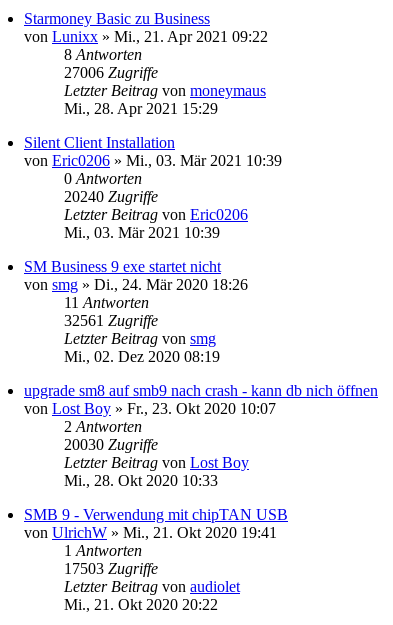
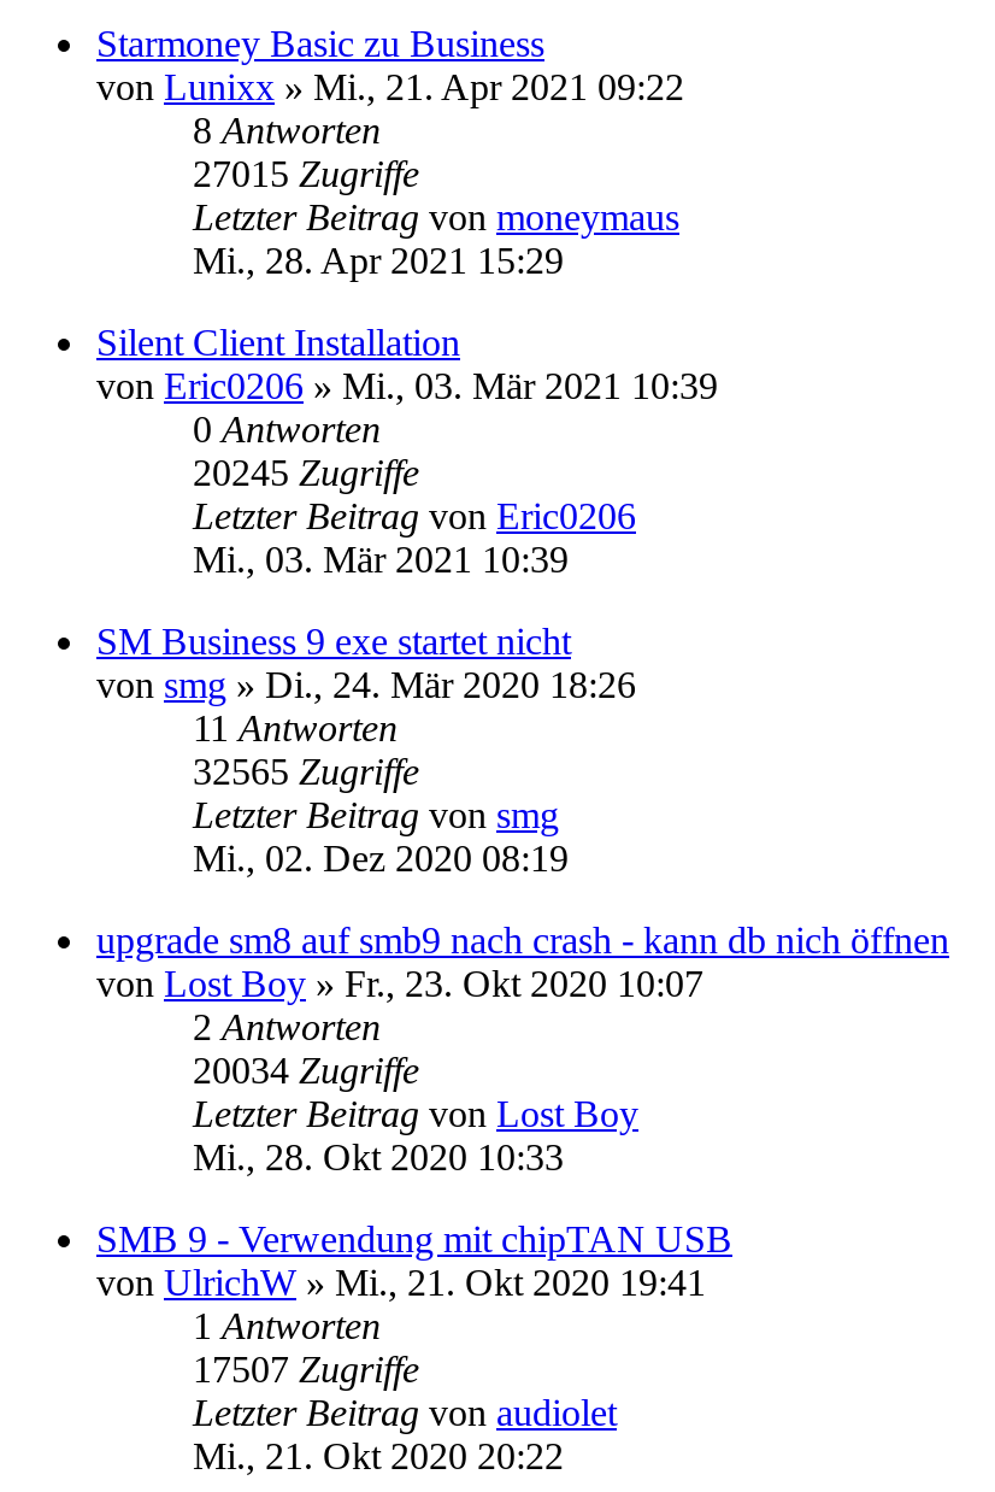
- 27006 Zugriffe
+ 27015 Zugriffe

- 20240 Zugriffe
+ 20245 Zugriffe

- 32561 Zugriffe
+ 32565 Zugriffe

- 20030 Zugriffe
+ 20034 Zugriffe

- 17503 Zugriffe
+ 17507 Zugriffe
